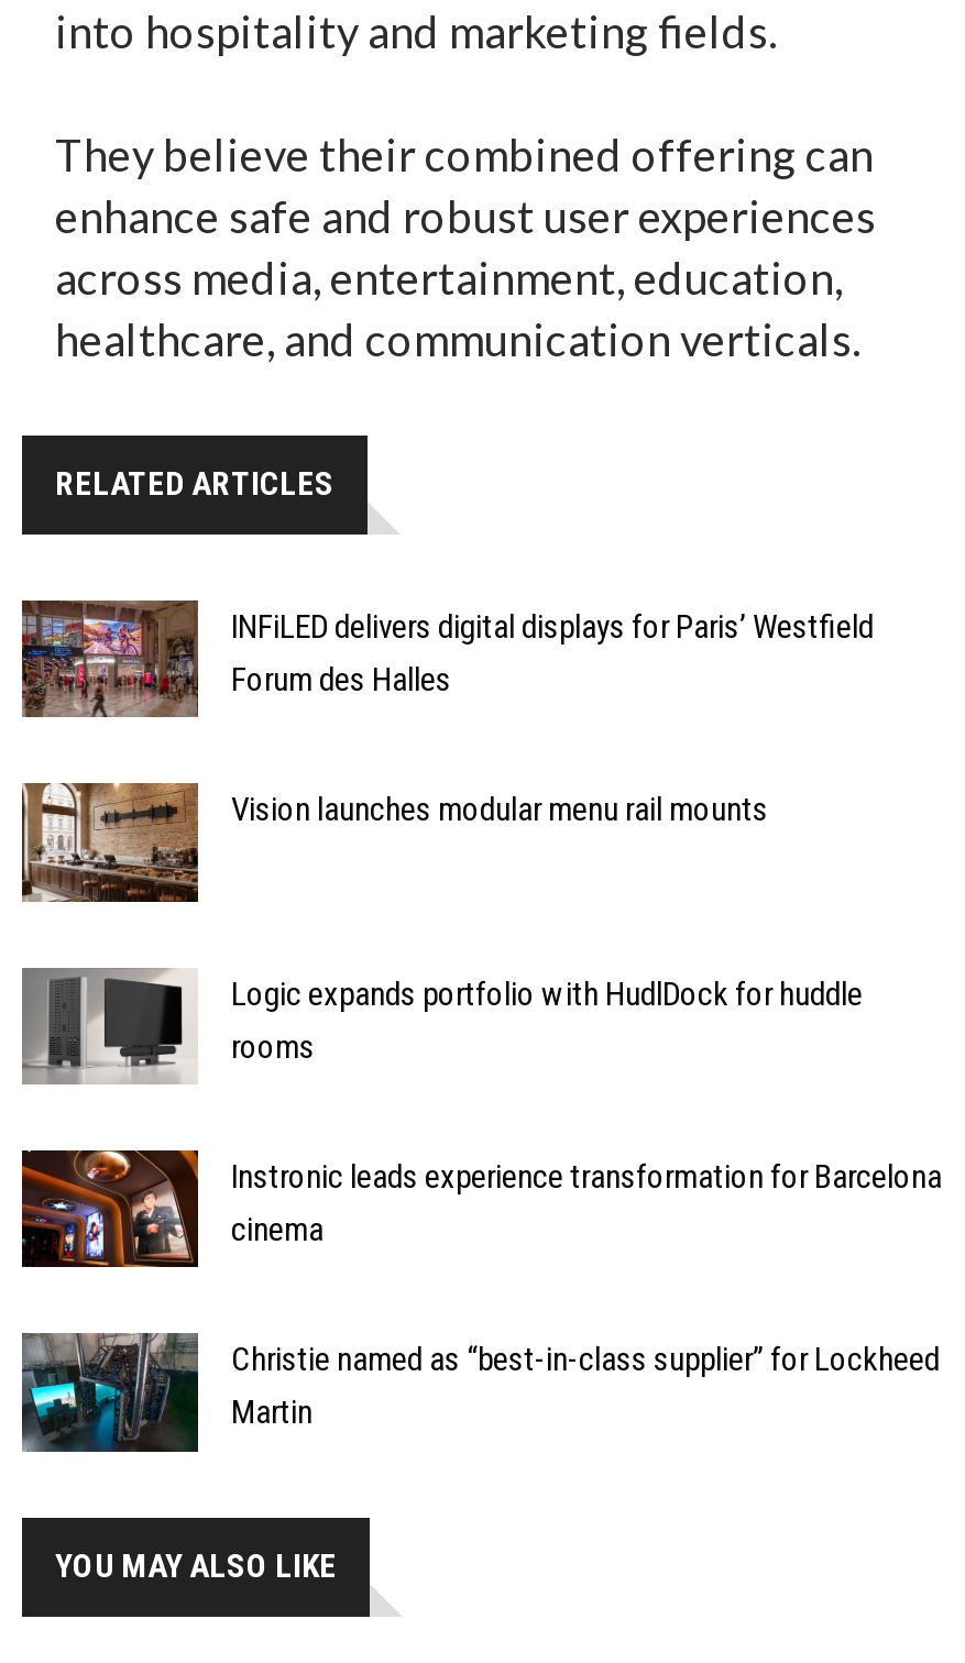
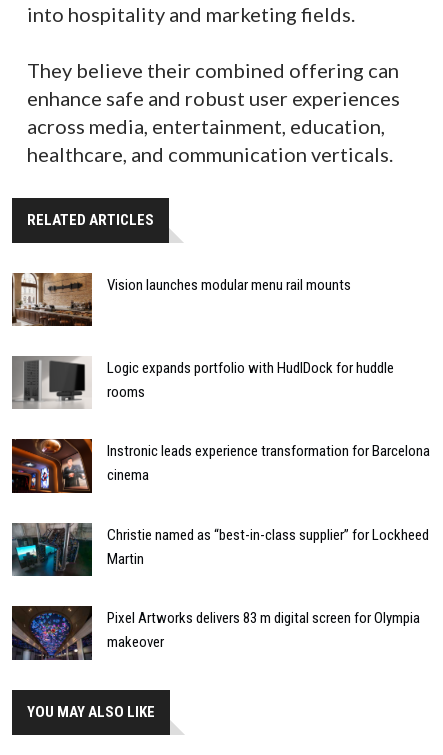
- [image]
- INFiLED delivers digital displays for Paris’ Westfield
- Forum des Halles

moved up: [image] | Vision launches modular menu rail mounts | Logic expands portfolio with HudlDock for huddle | rooms | Instronic leads experience transformation for Barcelona | cinema | Christie named as “best-in-class supplier” for Lockheed | Martin

+ [image]
+ Pixel Artworks delivers 83 m digital screen for Olympia
+ makeover
